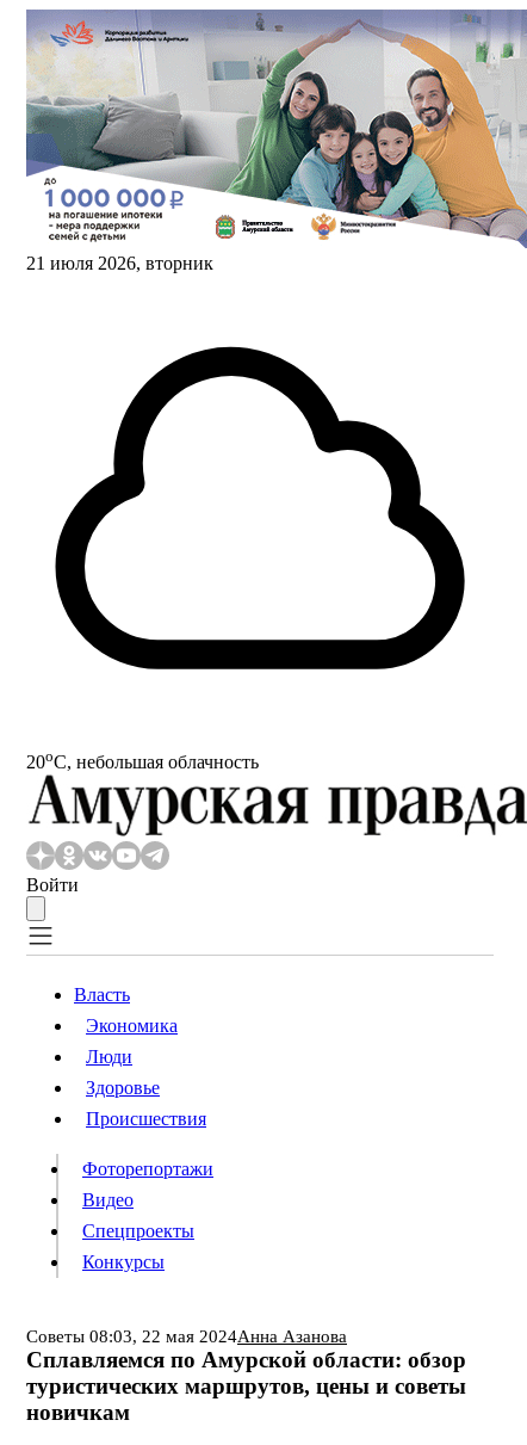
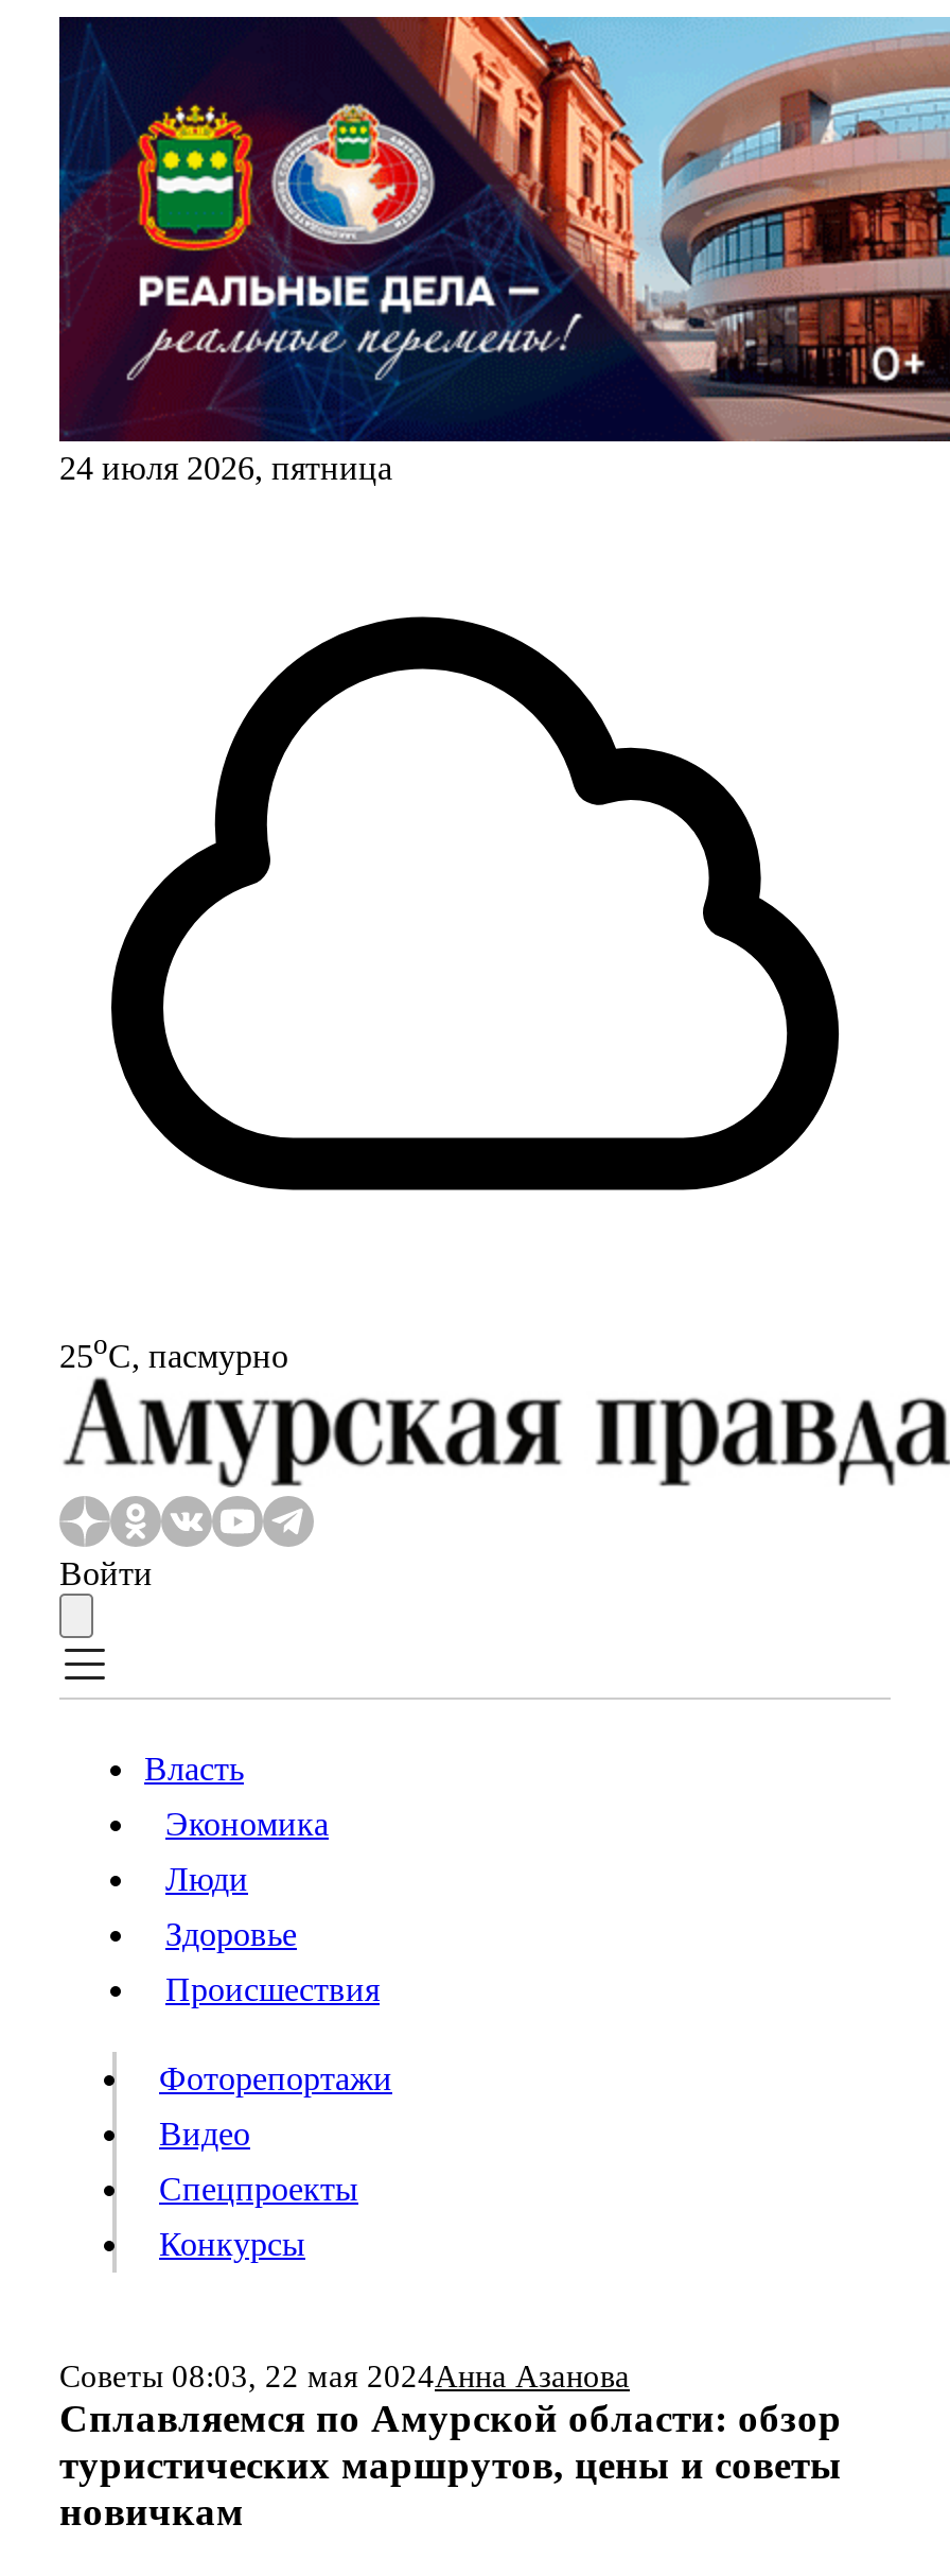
- [image]
- 21 июля 2026, вторник
+ [image]
+ 24 июля 2026, пятница

- 20oС, небольшая облачность
+ 25oС, пасмурно
